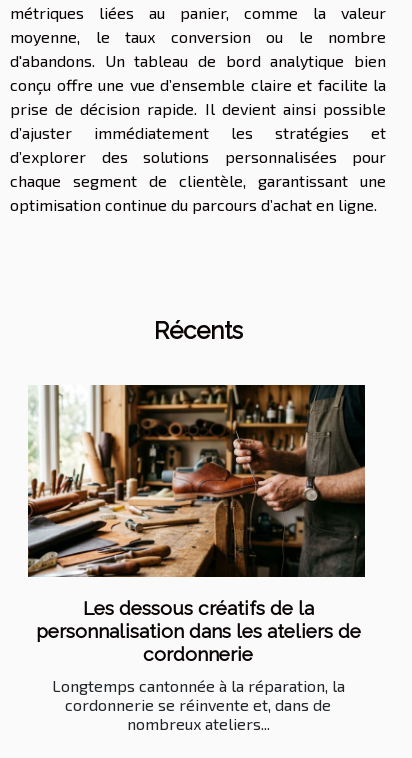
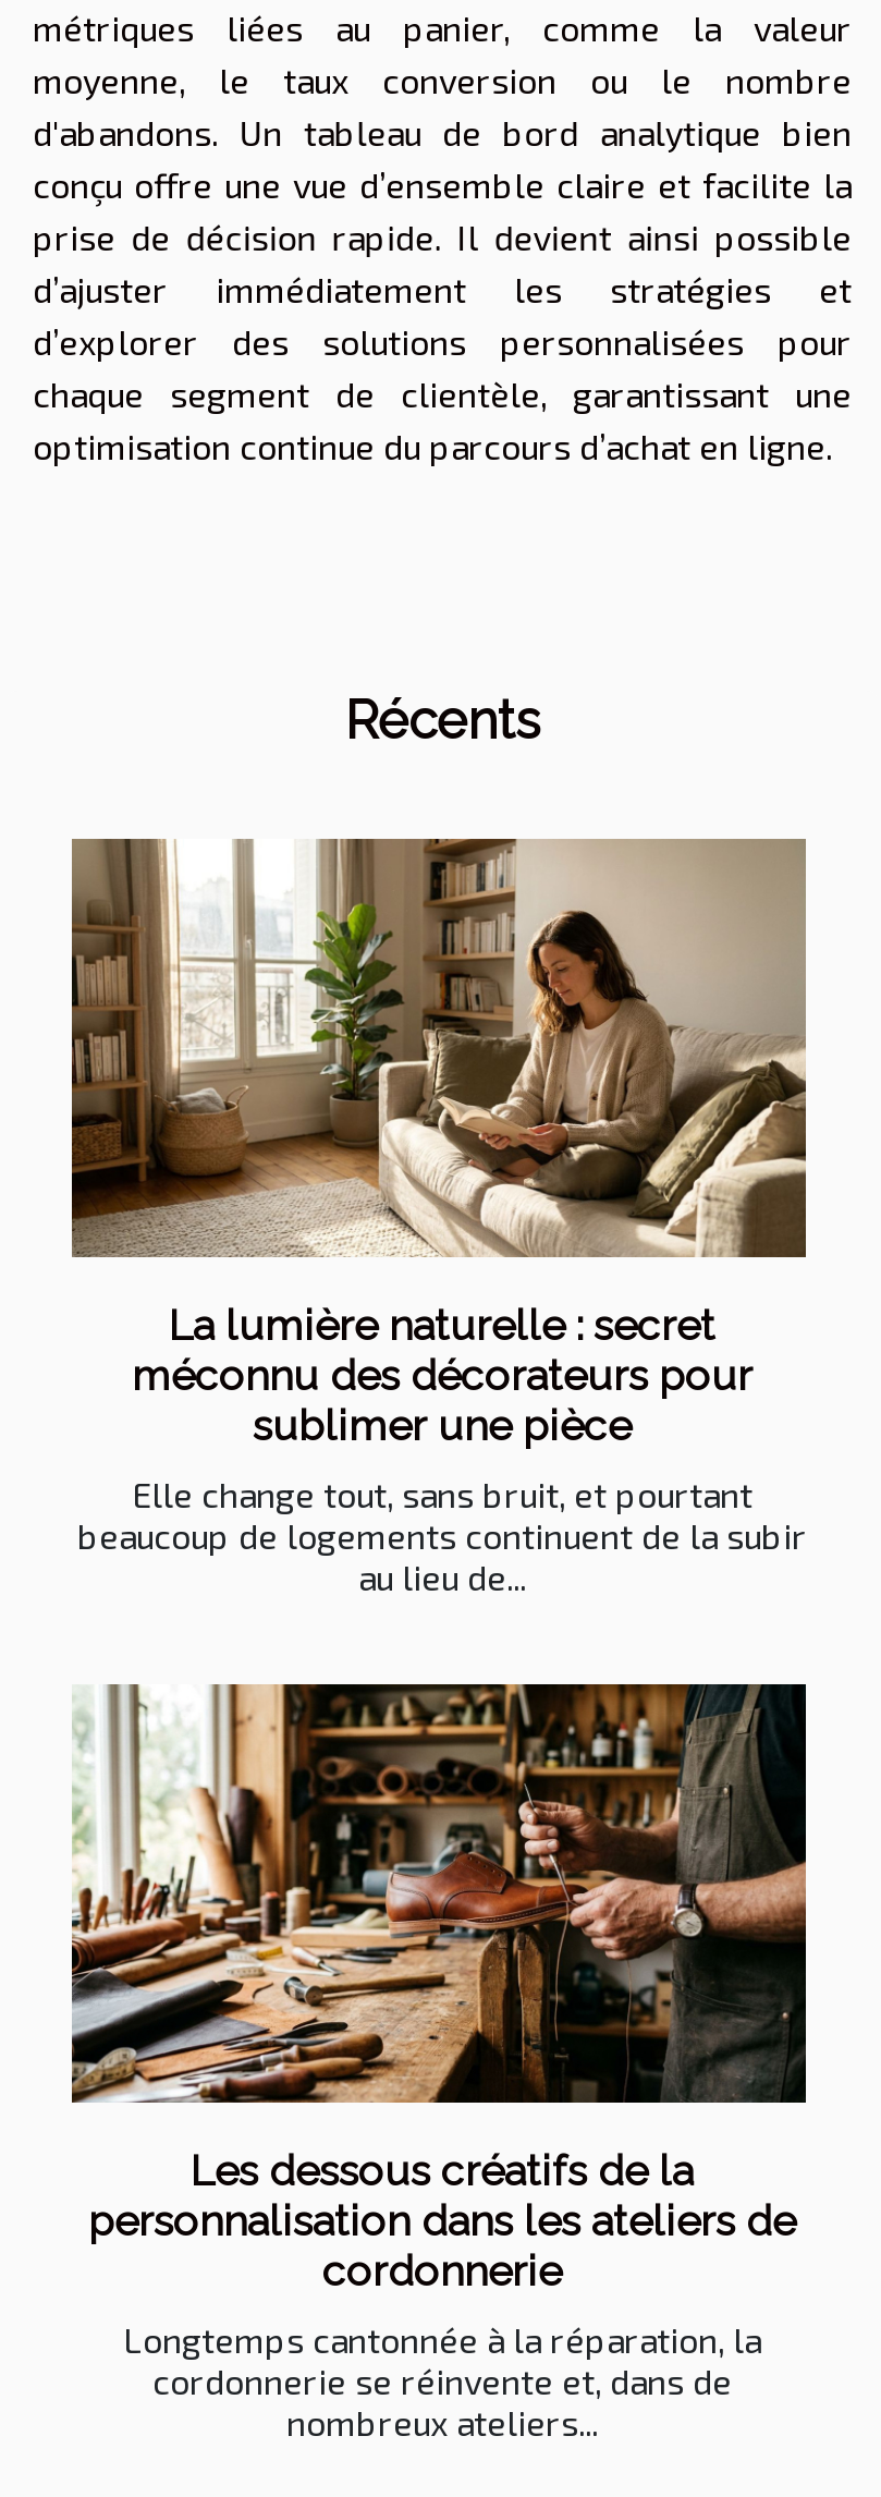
+ [image]
+ La lumière naturelle : secret
+ méconnu des décorateurs pour
+ sublimer une pièce
+ Elle change tout, sans bruit, et pourtant
+ beaucoup de logements continuent de la subir
+ au lieu de...
